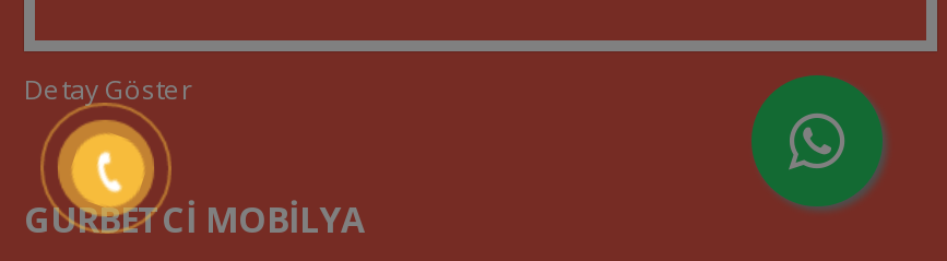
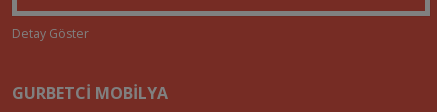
- [image]

- [image]
